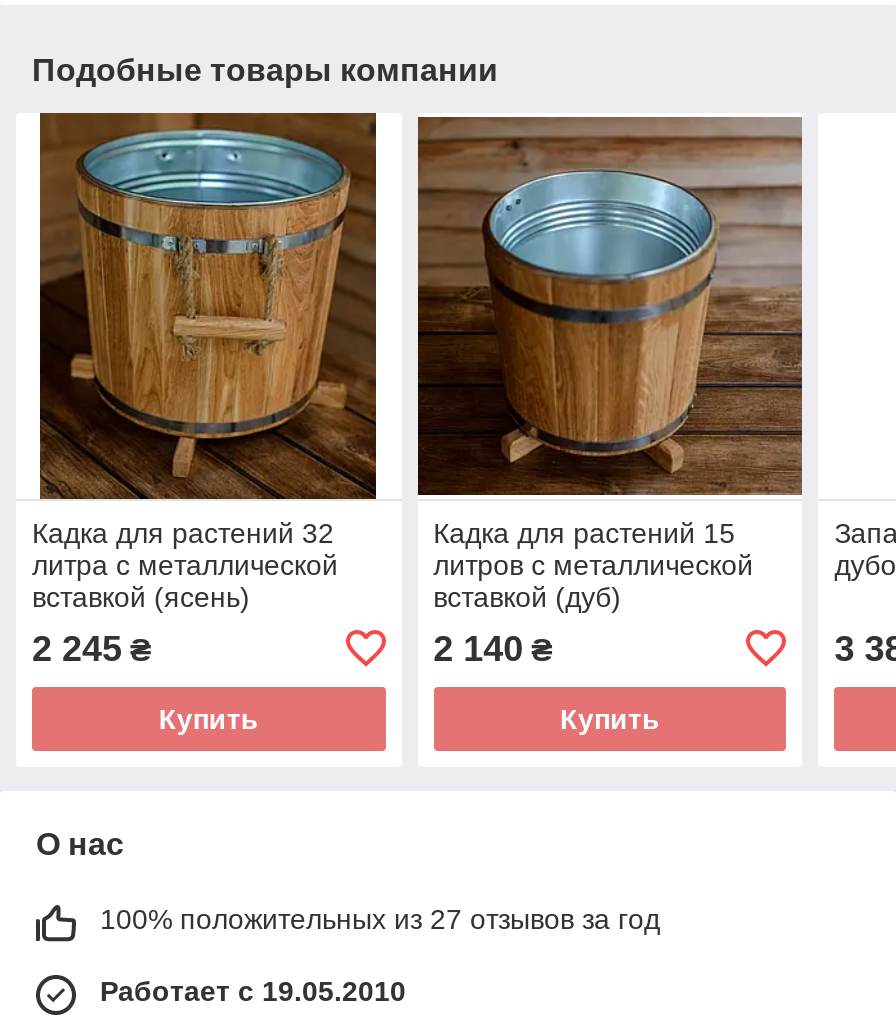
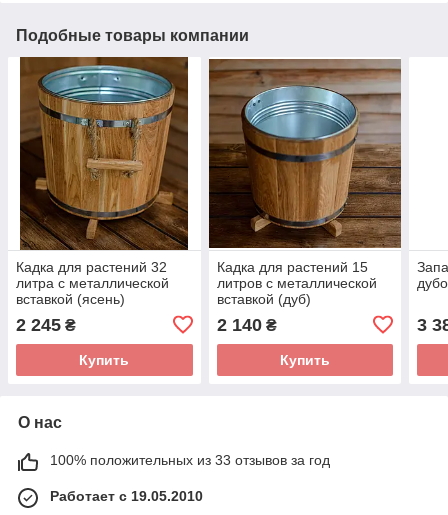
- 100% положительных из 27 отзывов за год
+ 100% положительных из 33 отзывов за год
